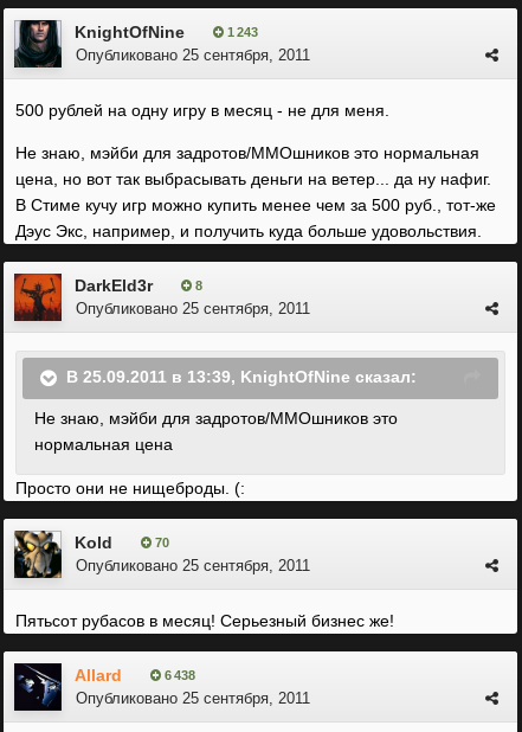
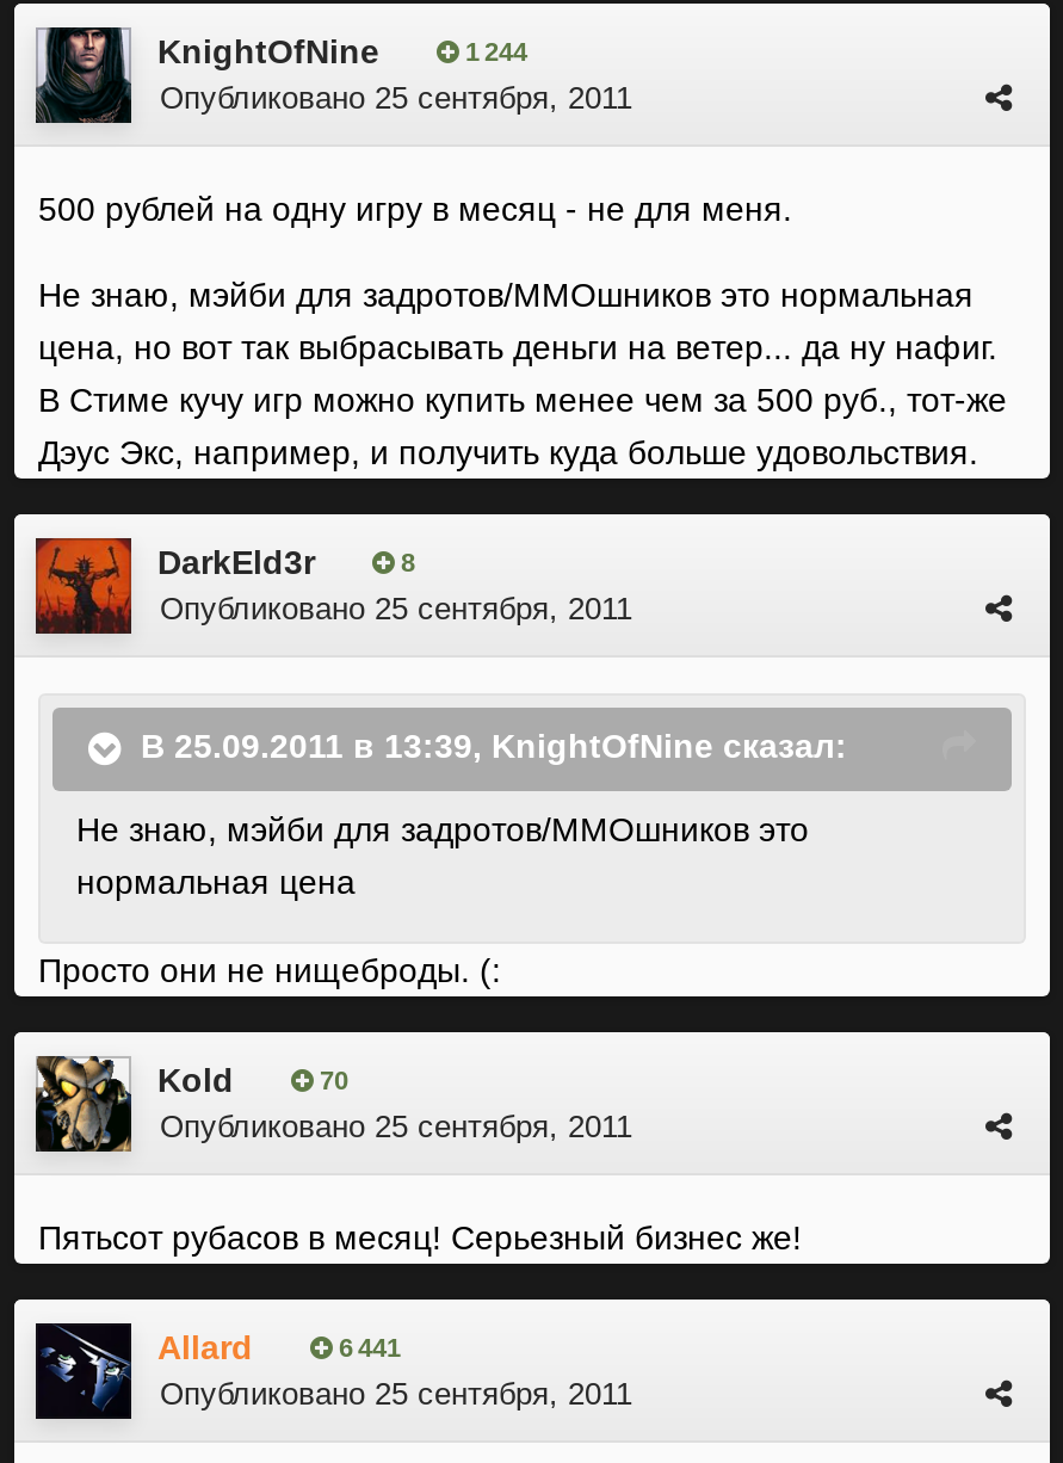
- 1 243
+ 1 244

- 6 438
+ 6 441
